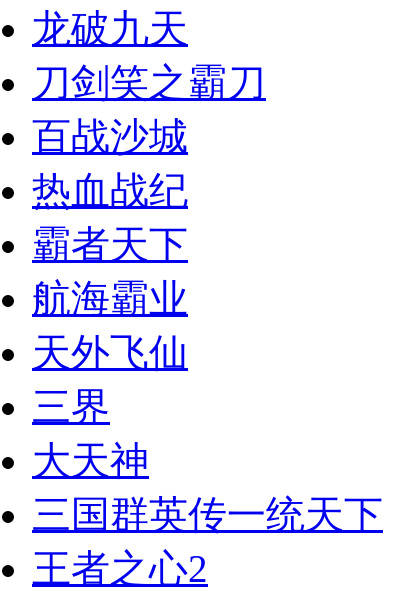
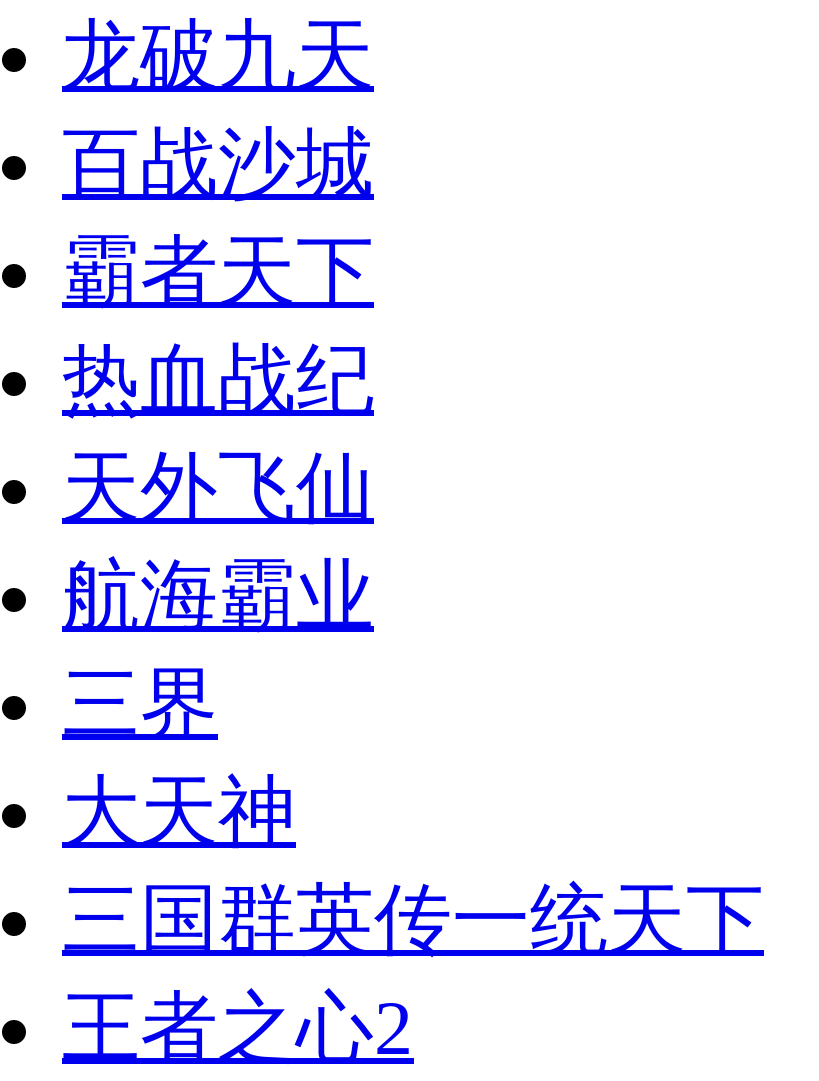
- 刀剑笑之霸刀

moved up: 霸者天下

moved up: 天外飞仙
